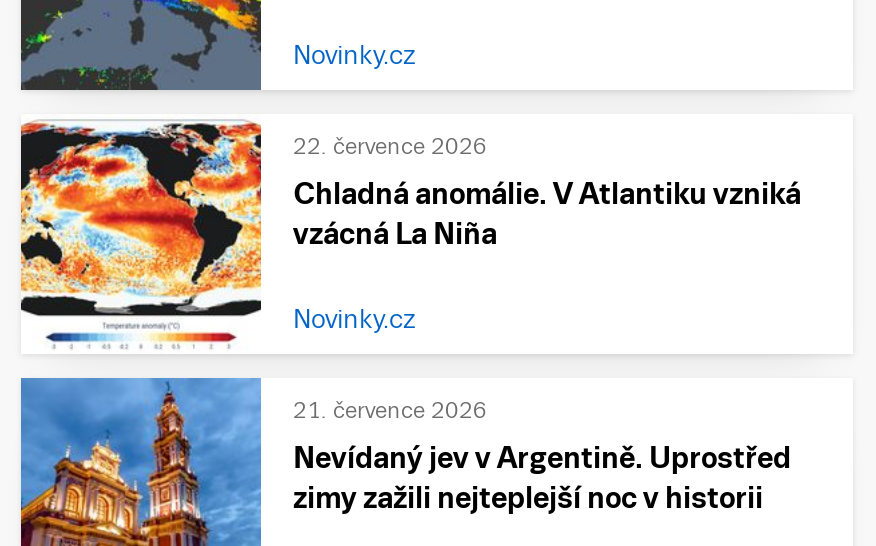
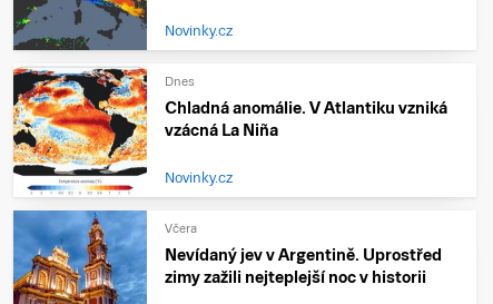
- 22. července 2026
+ Dnes

- 21. července 2026
+ Včera
